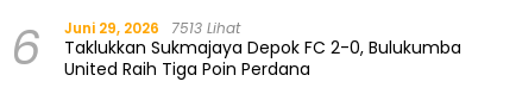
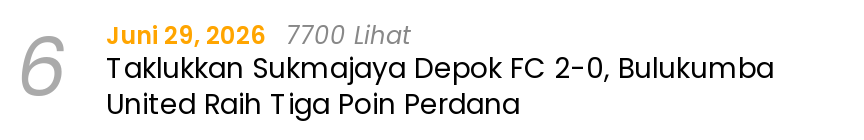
- 6 Juni 29, 2026 7513 Lihat Taklukkan Sukmajaya Depok FC 2-0, Bulukumba United Raih Tiga Poin Perdana
+ 6 Juni 29, 2026 7700 Lihat Taklukkan Sukmajaya Depok FC 2-0, Bulukumba United Raih Tiga Poin Perdana
